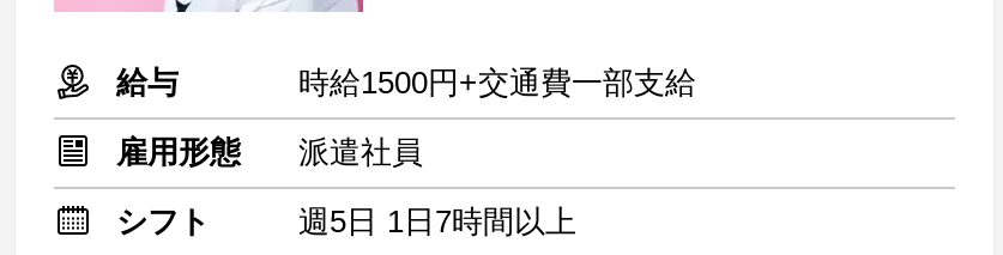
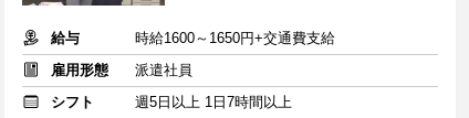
- 時給1500円+交通費一部支給
+ 時給1600～1650円+交通費支給

- 週5日 1日7時間以上
+ 週5日以上 1日7時間以上
